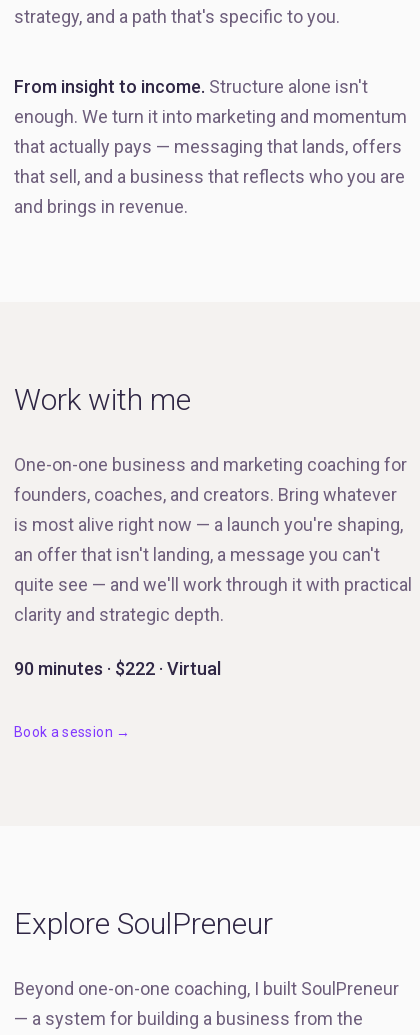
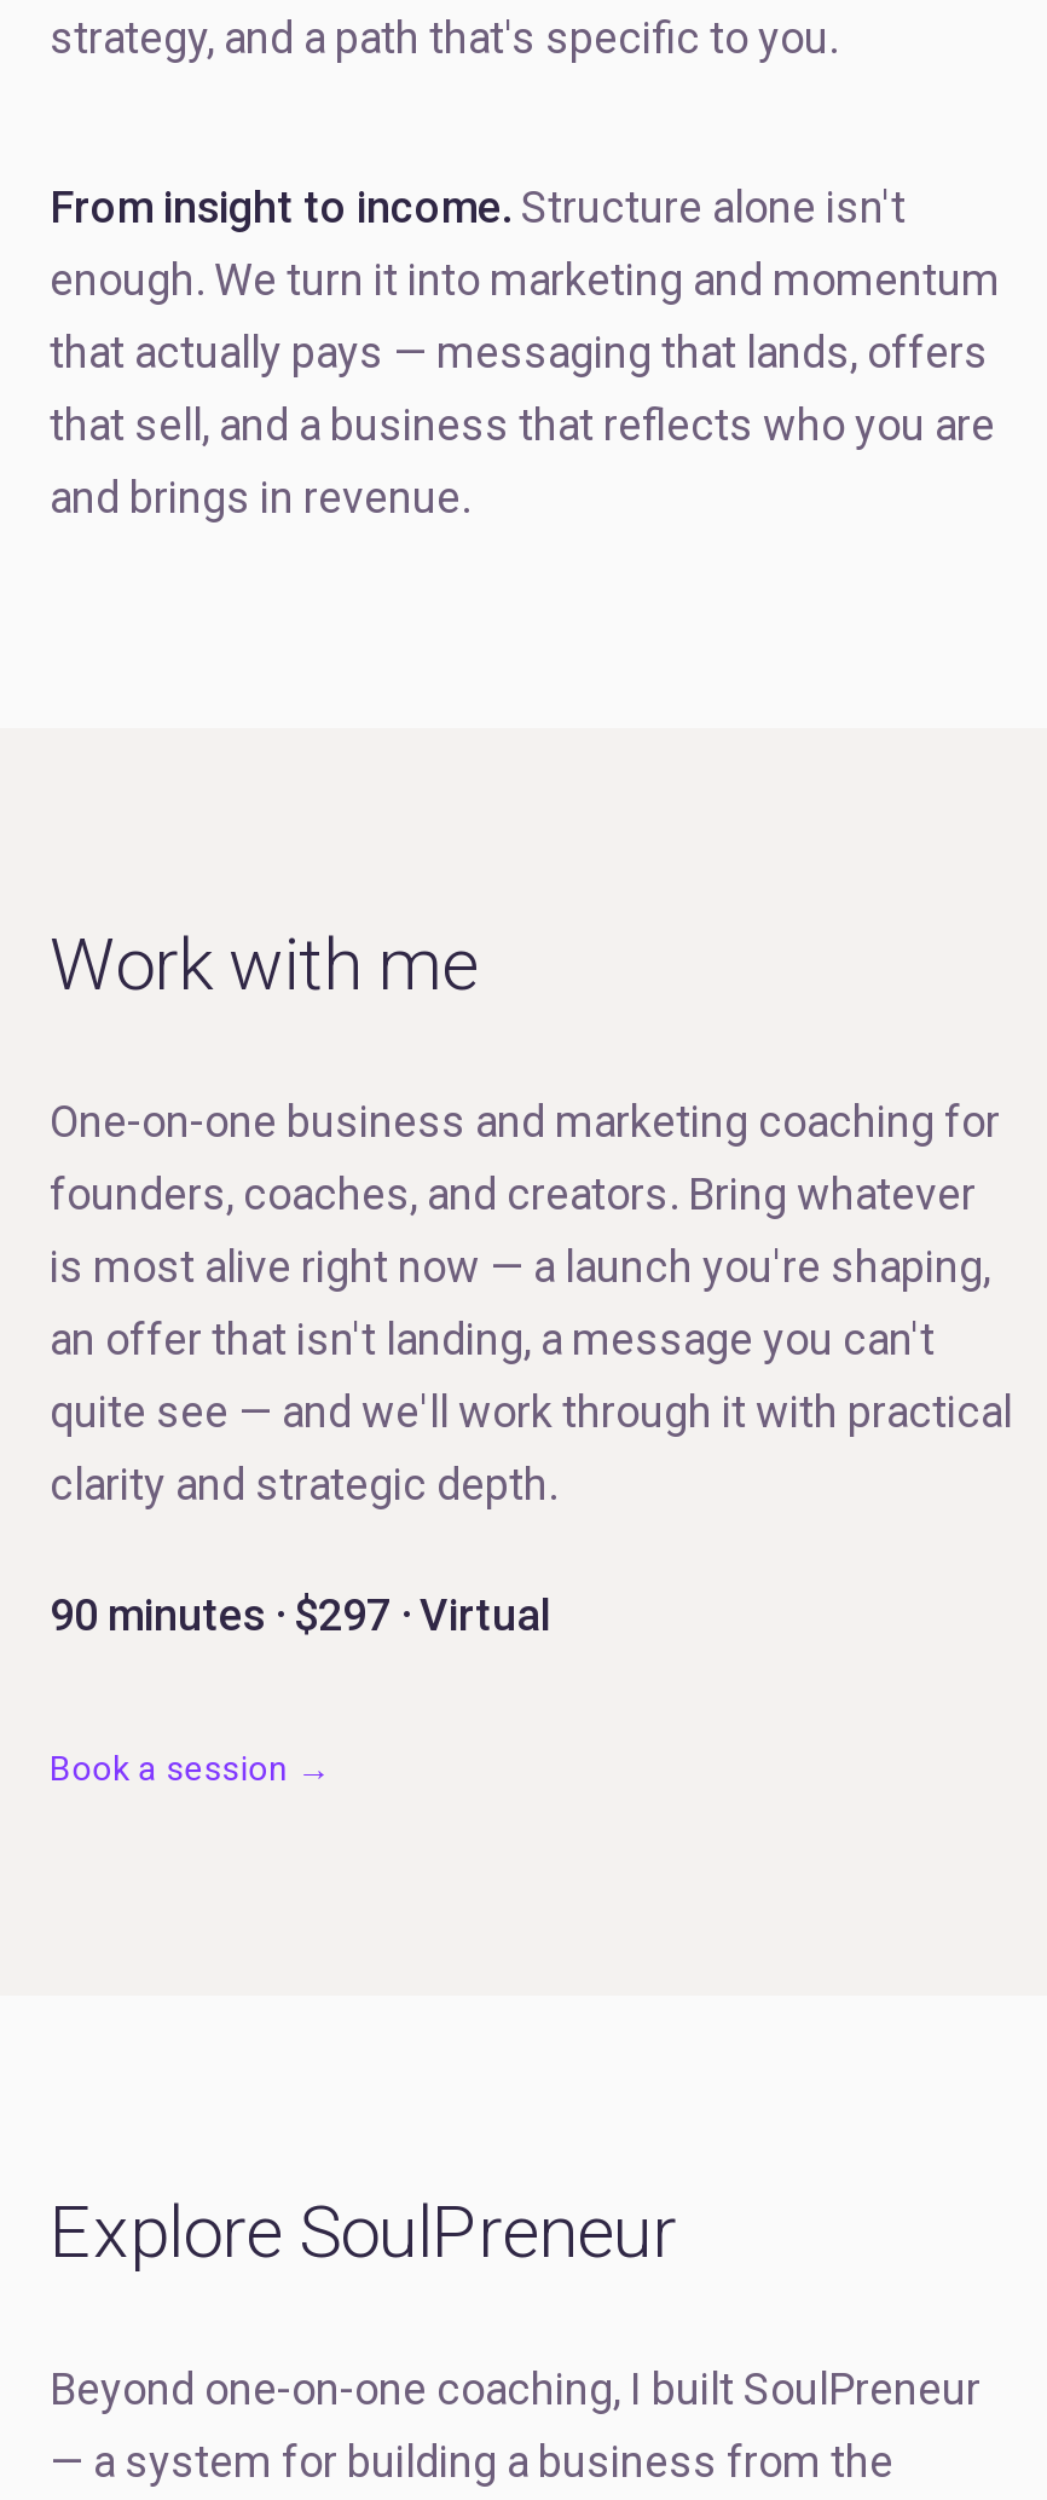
- 90 minutes · $222 · Virtual
+ 90 minutes · $297 · Virtual
